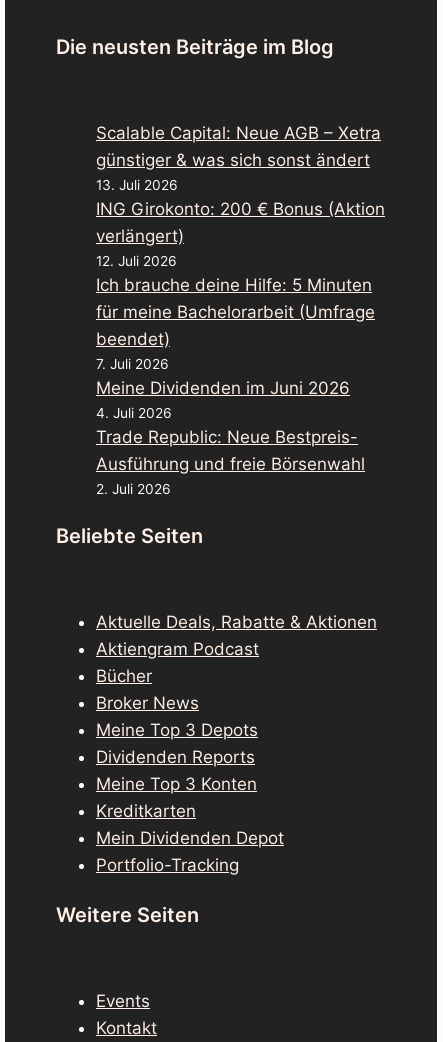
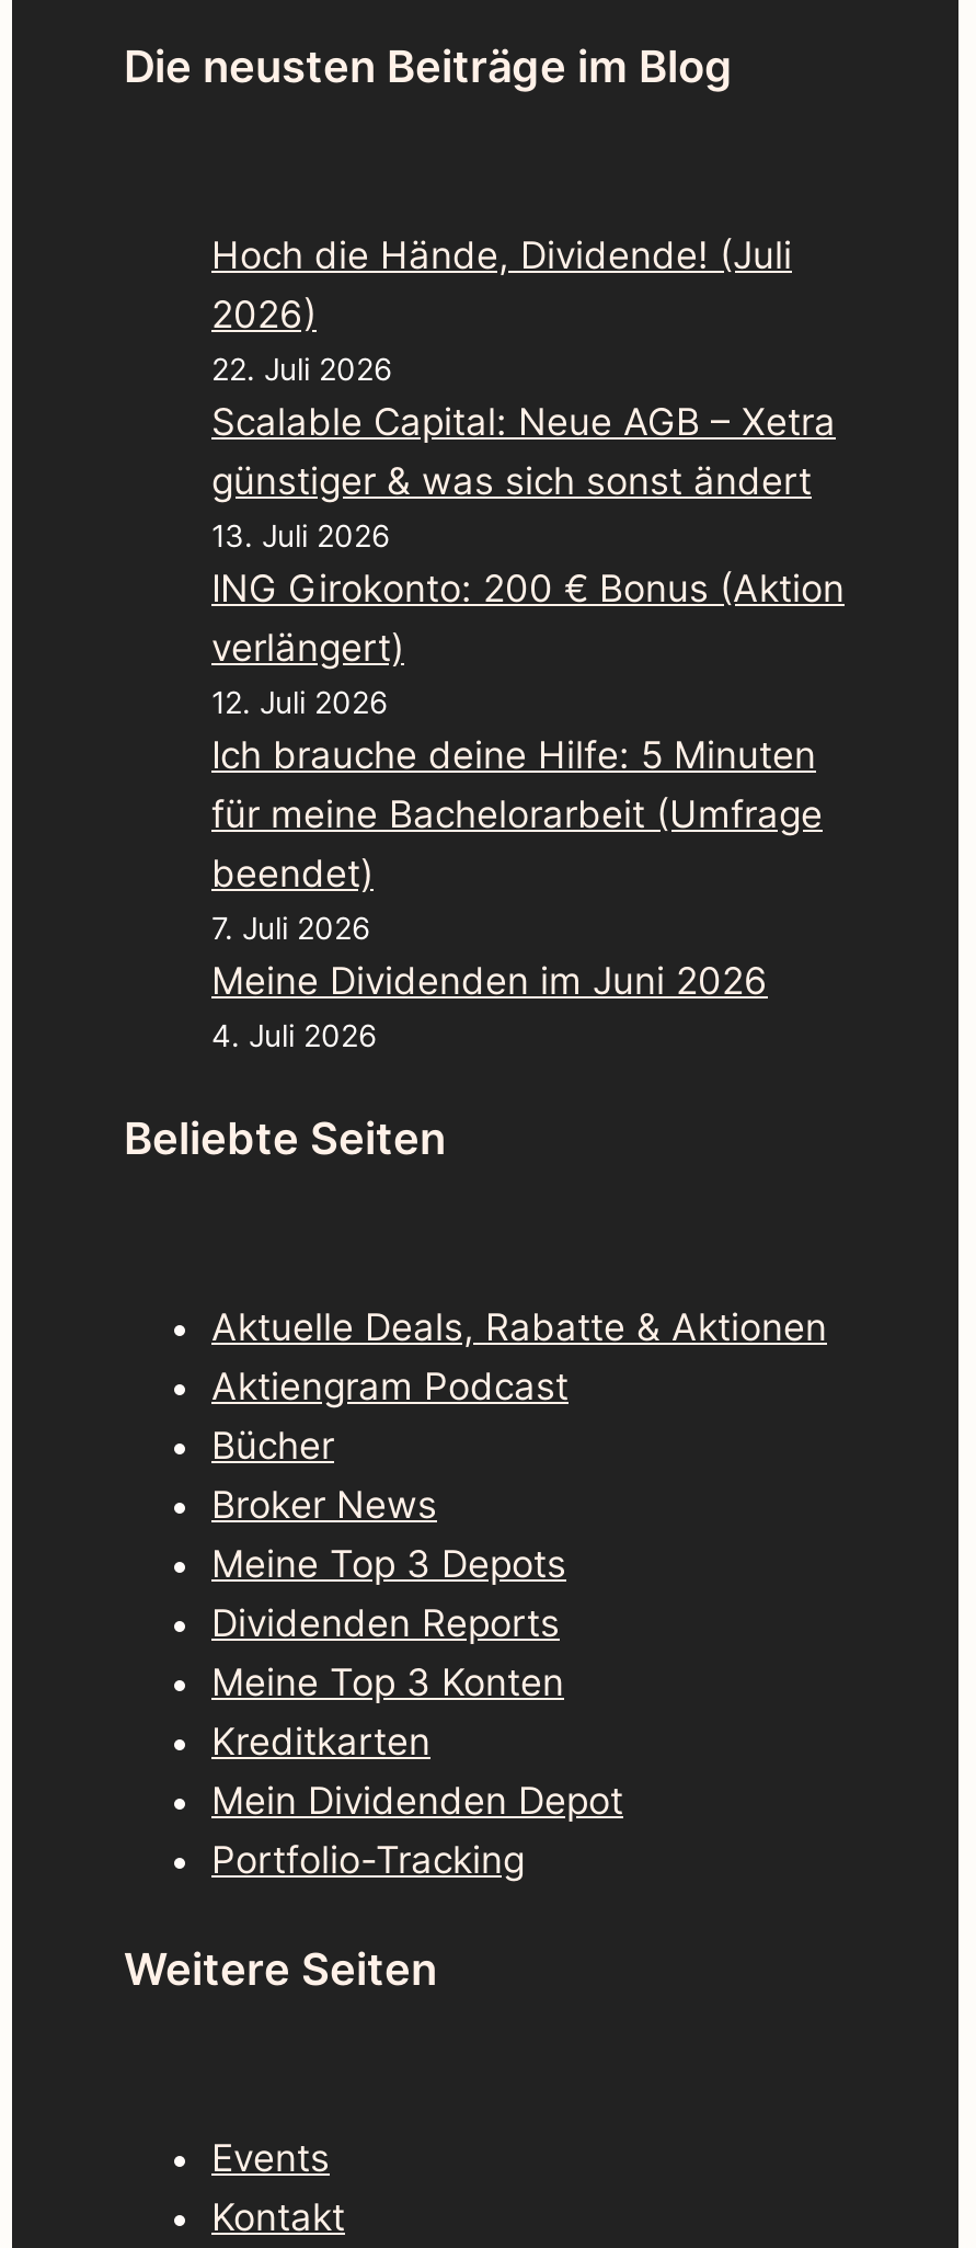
+ Hoch die Hände, Dividende! (Juli
+ 2026)
+ 22. Juli 2026

moved down: Scalable Capital: Neue AGB – Xetra | günstiger & was sich sonst ändert | 13. Juli 2026 | ... | Meine Dividenden im Juni 2026 | 4. Juli 2026

- Trade Republic: Neue Bestpreis-
- Ausführung und freie Börsenwahl
- 2. Juli 2026
